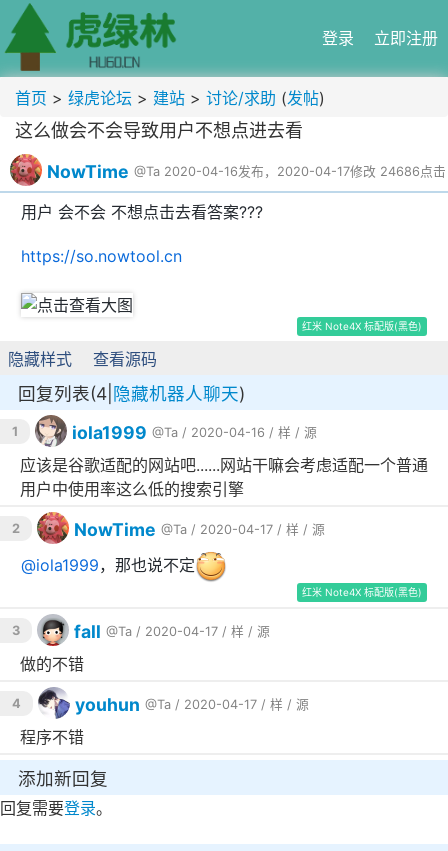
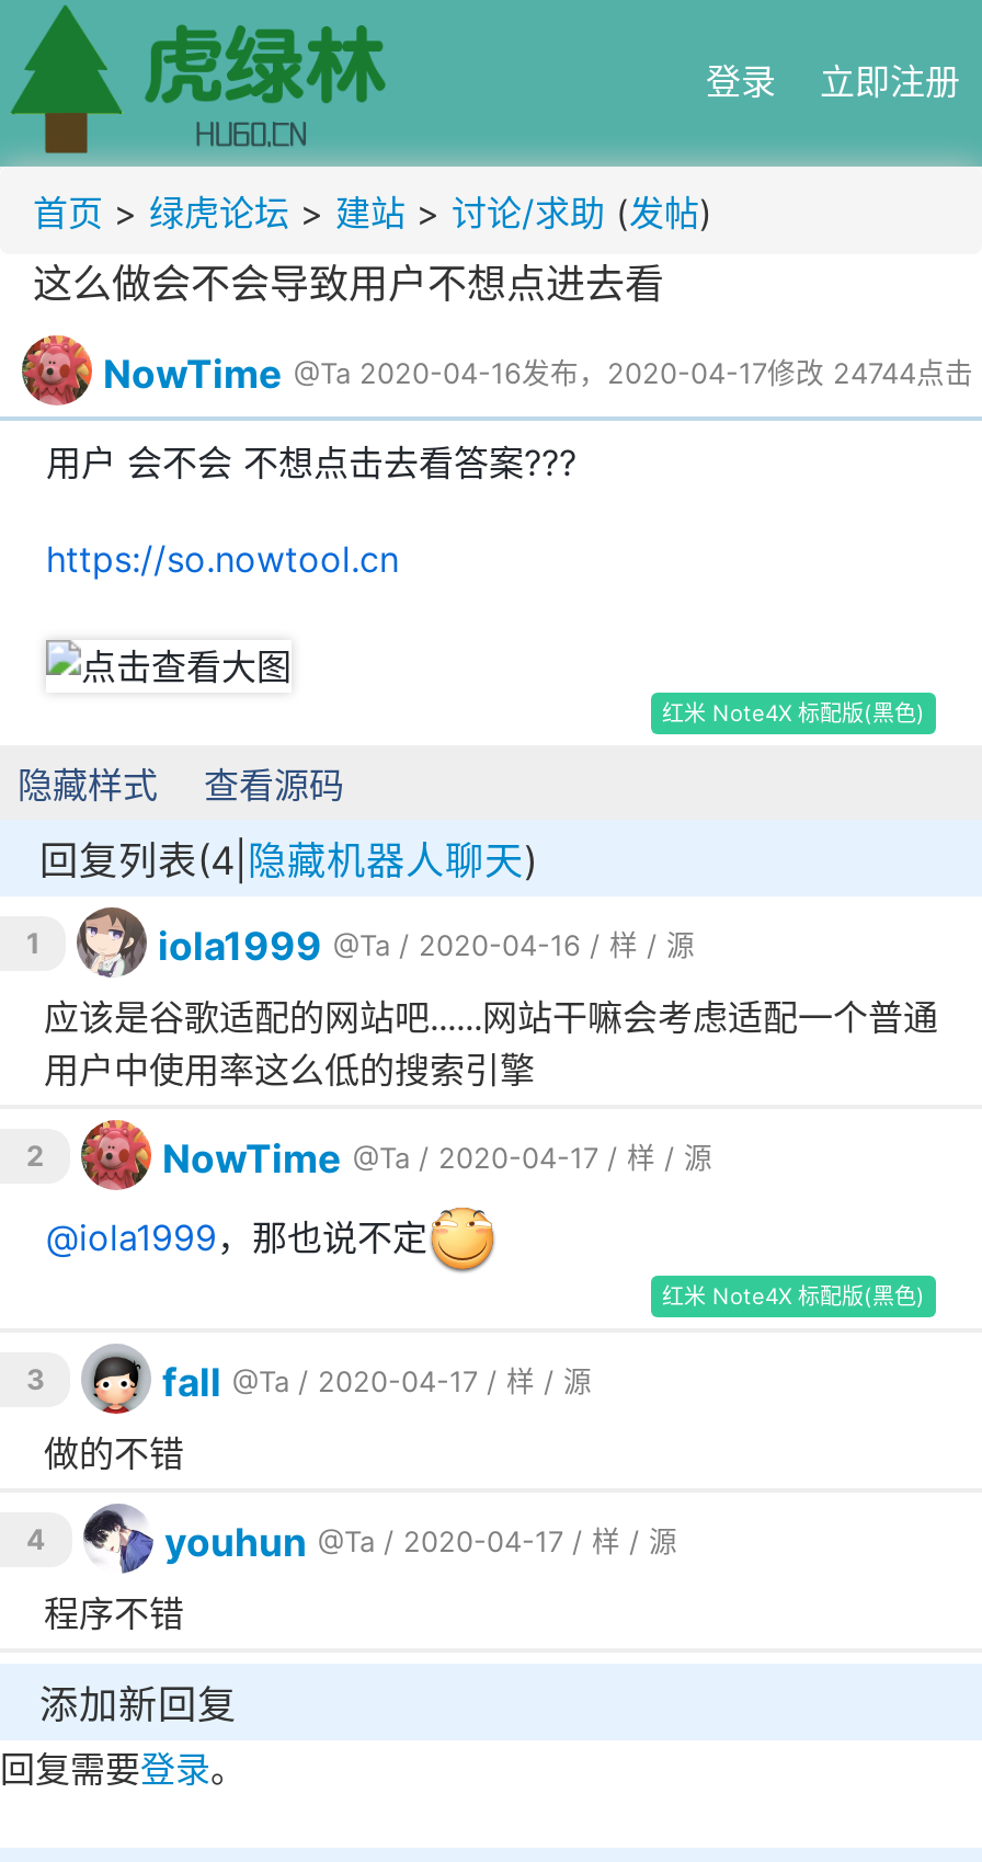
- NowTime @Ta 2020-04-16发布，2020-04-17修改24686点击
+ NowTime @Ta 2020-04-16发布，2020-04-17修改24744点击
